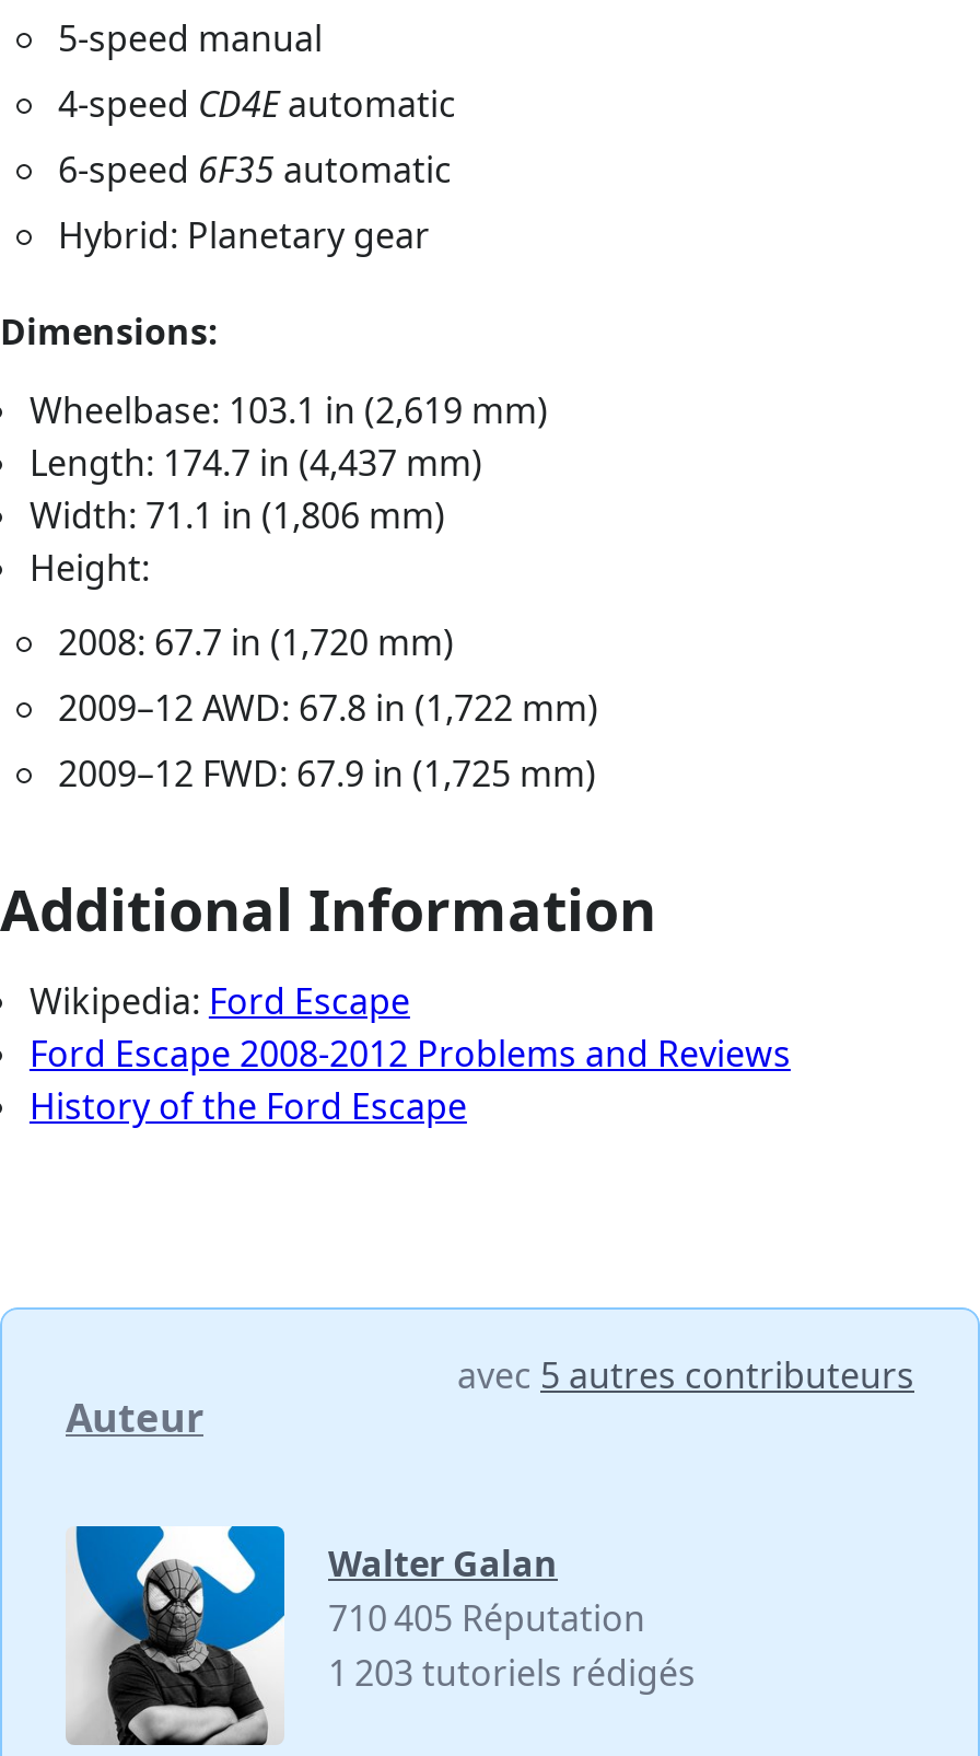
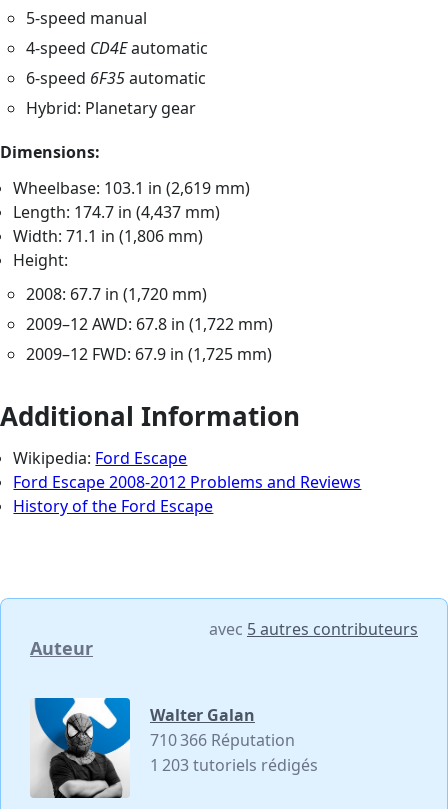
- 710 405 Réputation
+ 710 366 Réputation
